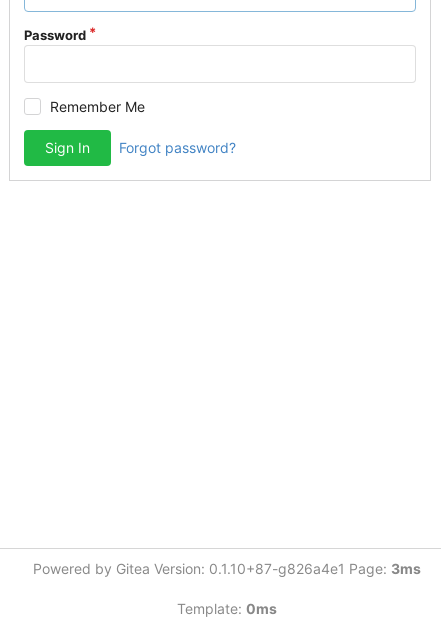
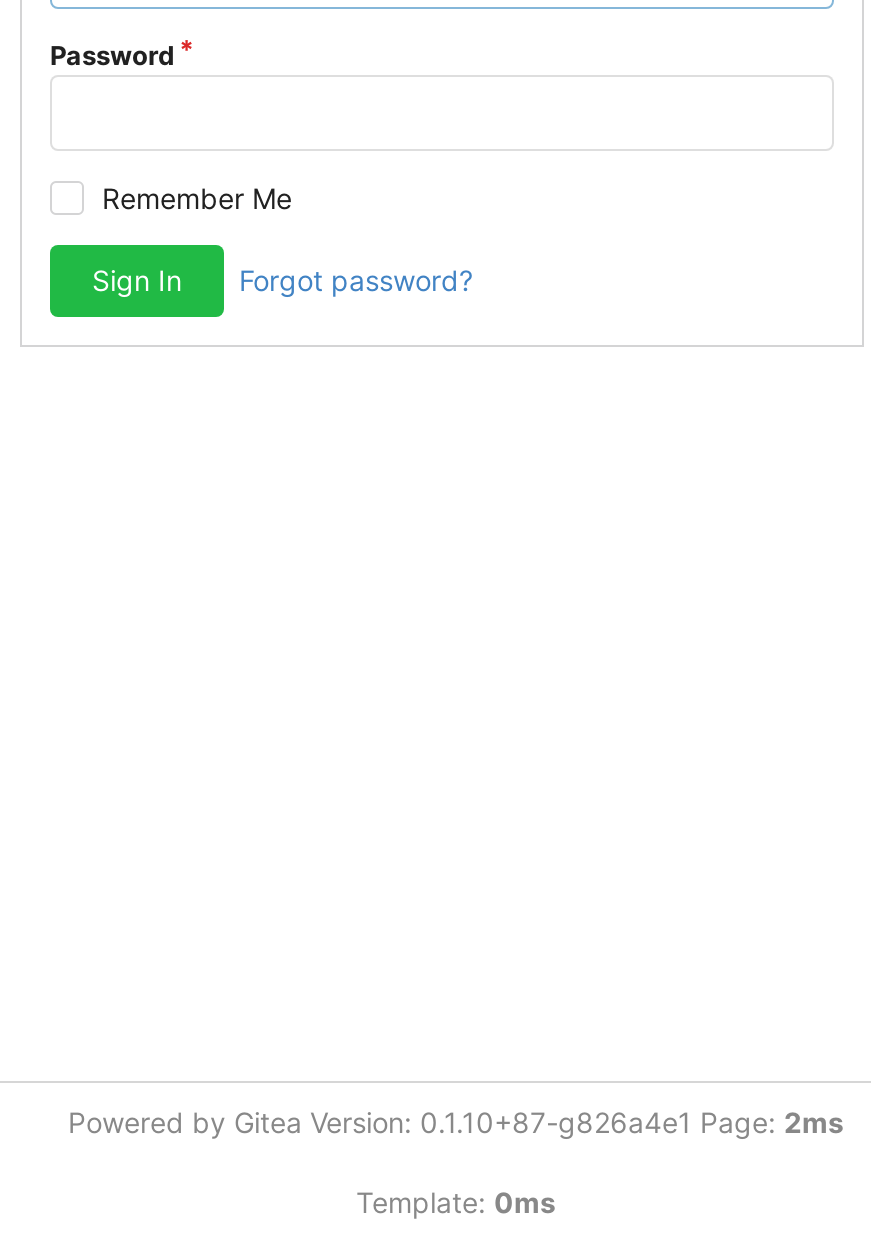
- Powered by Gitea Version: 0.1.10+87-g826a4e1 Page: 3ms
+ Powered by Gitea Version: 0.1.10+87-g826a4e1 Page: 2ms
